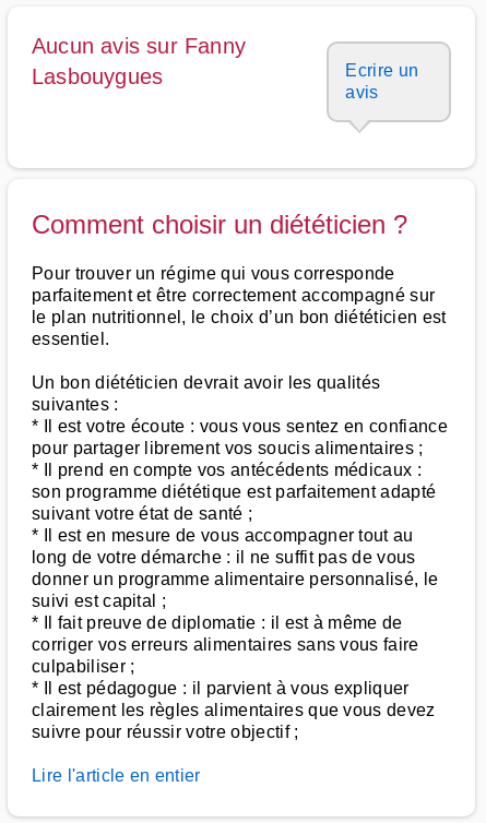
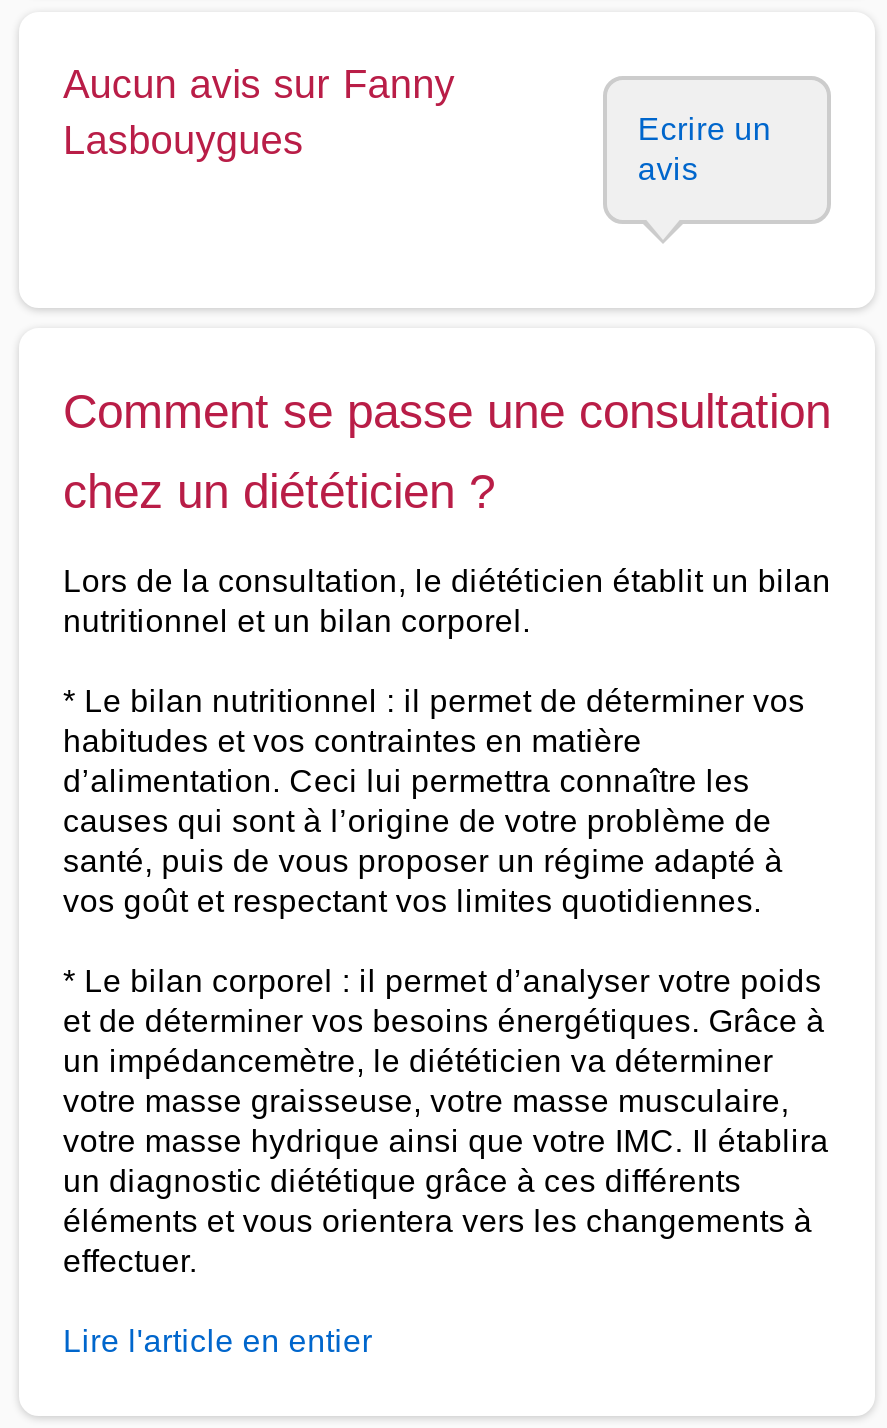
- Comment choisir un diététicien ?
- Pour trouver un régime qui vous corresponde
- parfaitement et être correctement accompagné sur
- le plan nutritionnel, le choix d’un bon diététicien est
- essentiel.
- Un bon diététicien devrait avoir les qualités
- suivantes :
- * Il est votre écoute : vous vous sentez en confiance
- pour partager librement vos soucis alimentaires ;
- * Il prend en compte vos antécédents médicaux :
- son programme diététique est parfaitement adapté
- suivant votre état de santé ;
- * Il est en mesure de vous accompagner tout au
- long de votre démarche : il ne suffit pas de vous
- donner un programme alimentaire personnalisé, le
- suivi est capital ;
- * Il fait preuve de diplomatie : il est à même de
- corriger vos erreurs alimentaires sans vous faire
- culpabiliser ;
- * Il est pédagogue : il parvient à vous expliquer
- clairement les règles alimentaires que vous devez
- suivre pour réussir votre objectif ;
+ Comment se passe une consultation
+ chez un diététicien ?
+ Lors de la consultation, le diététicien établit un bilan
+ nutritionnel et un bilan corporel.
+ * Le bilan nutritionnel : il permet de déterminer vos
+ habitudes et vos contraintes en matière
+ d’alimentation. Ceci lui permettra connaître les
+ causes qui sont à l’origine de votre problème de
+ santé, puis de vous proposer un régime adapté à
+ vos goût et respectant vos limites quotidiennes.
+ * Le bilan corporel : il permet d’analyser votre poids
+ et de déterminer vos besoins énergétiques. Grâce à
+ un impédancemètre, le diététicien va déterminer
+ votre masse graisseuse, votre masse musculaire,
+ votre masse hydrique ainsi que votre IMC. Il établira
+ un diagnostic diététique grâce à ces différents
+ éléments et vous orientera vers les changements à
+ effectuer.
